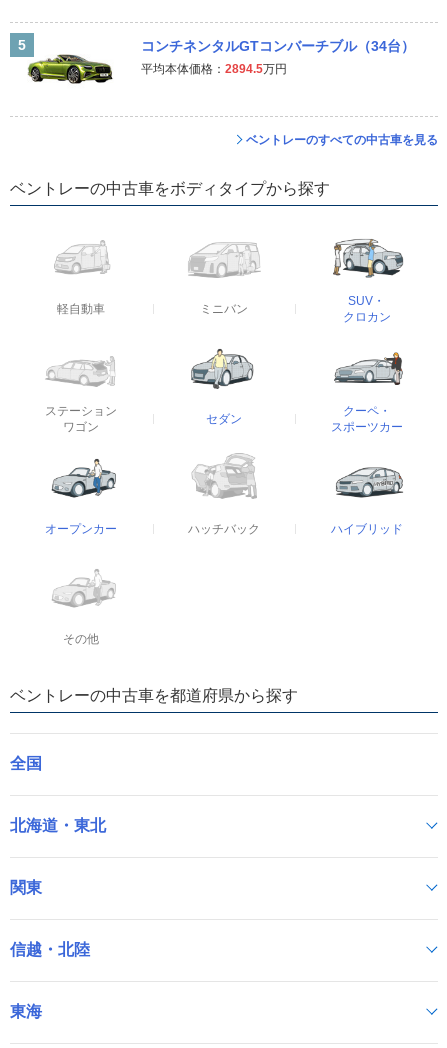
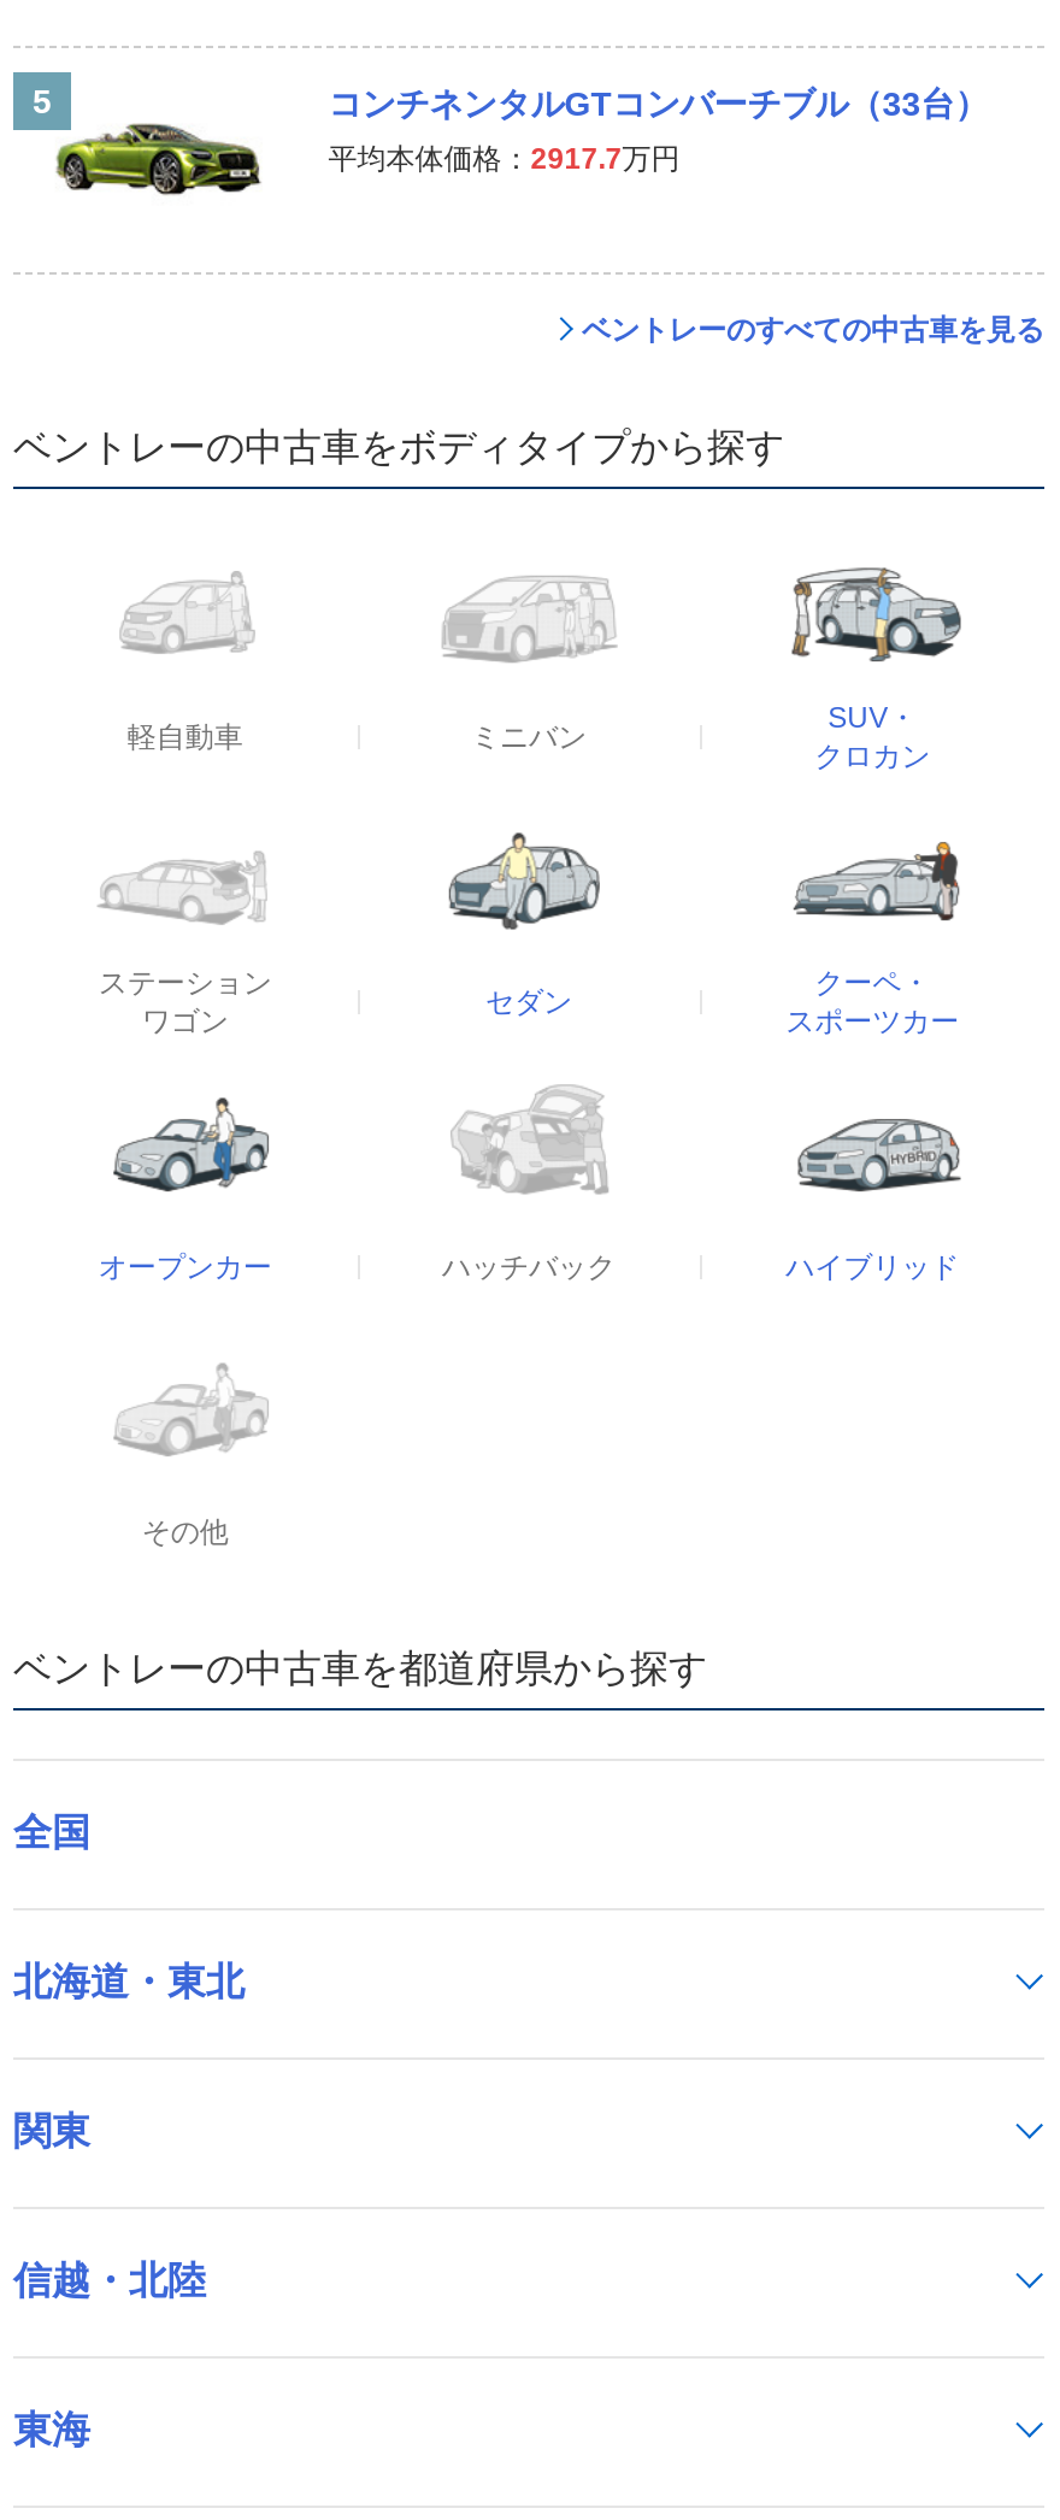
- コンチネンタルGTコンバーチブル（34台）
+ コンチネンタルGTコンバーチブル（33台）

- 平均本体価格：2894.5万円
+ 平均本体価格：2917.7万円
